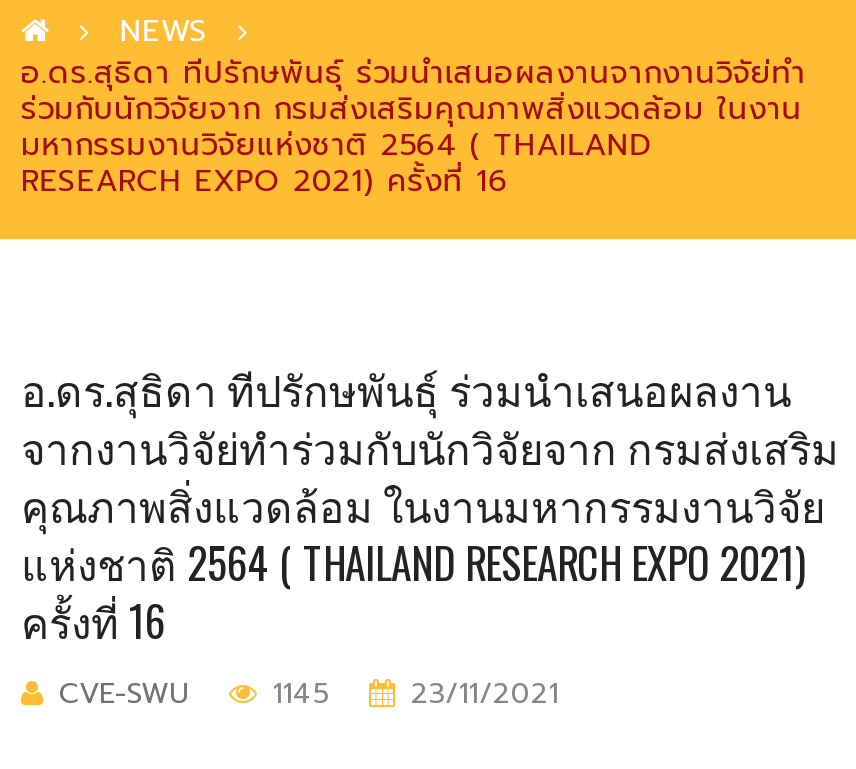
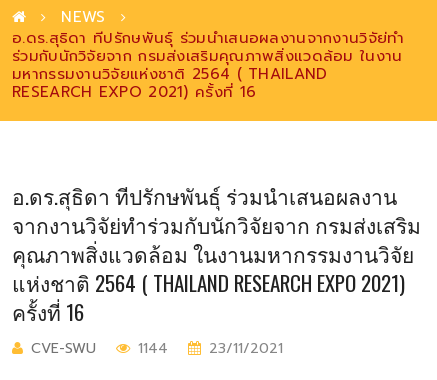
- CVE-SWU 1145 23/11/2021
+ CVE-SWU 1144 23/11/2021
